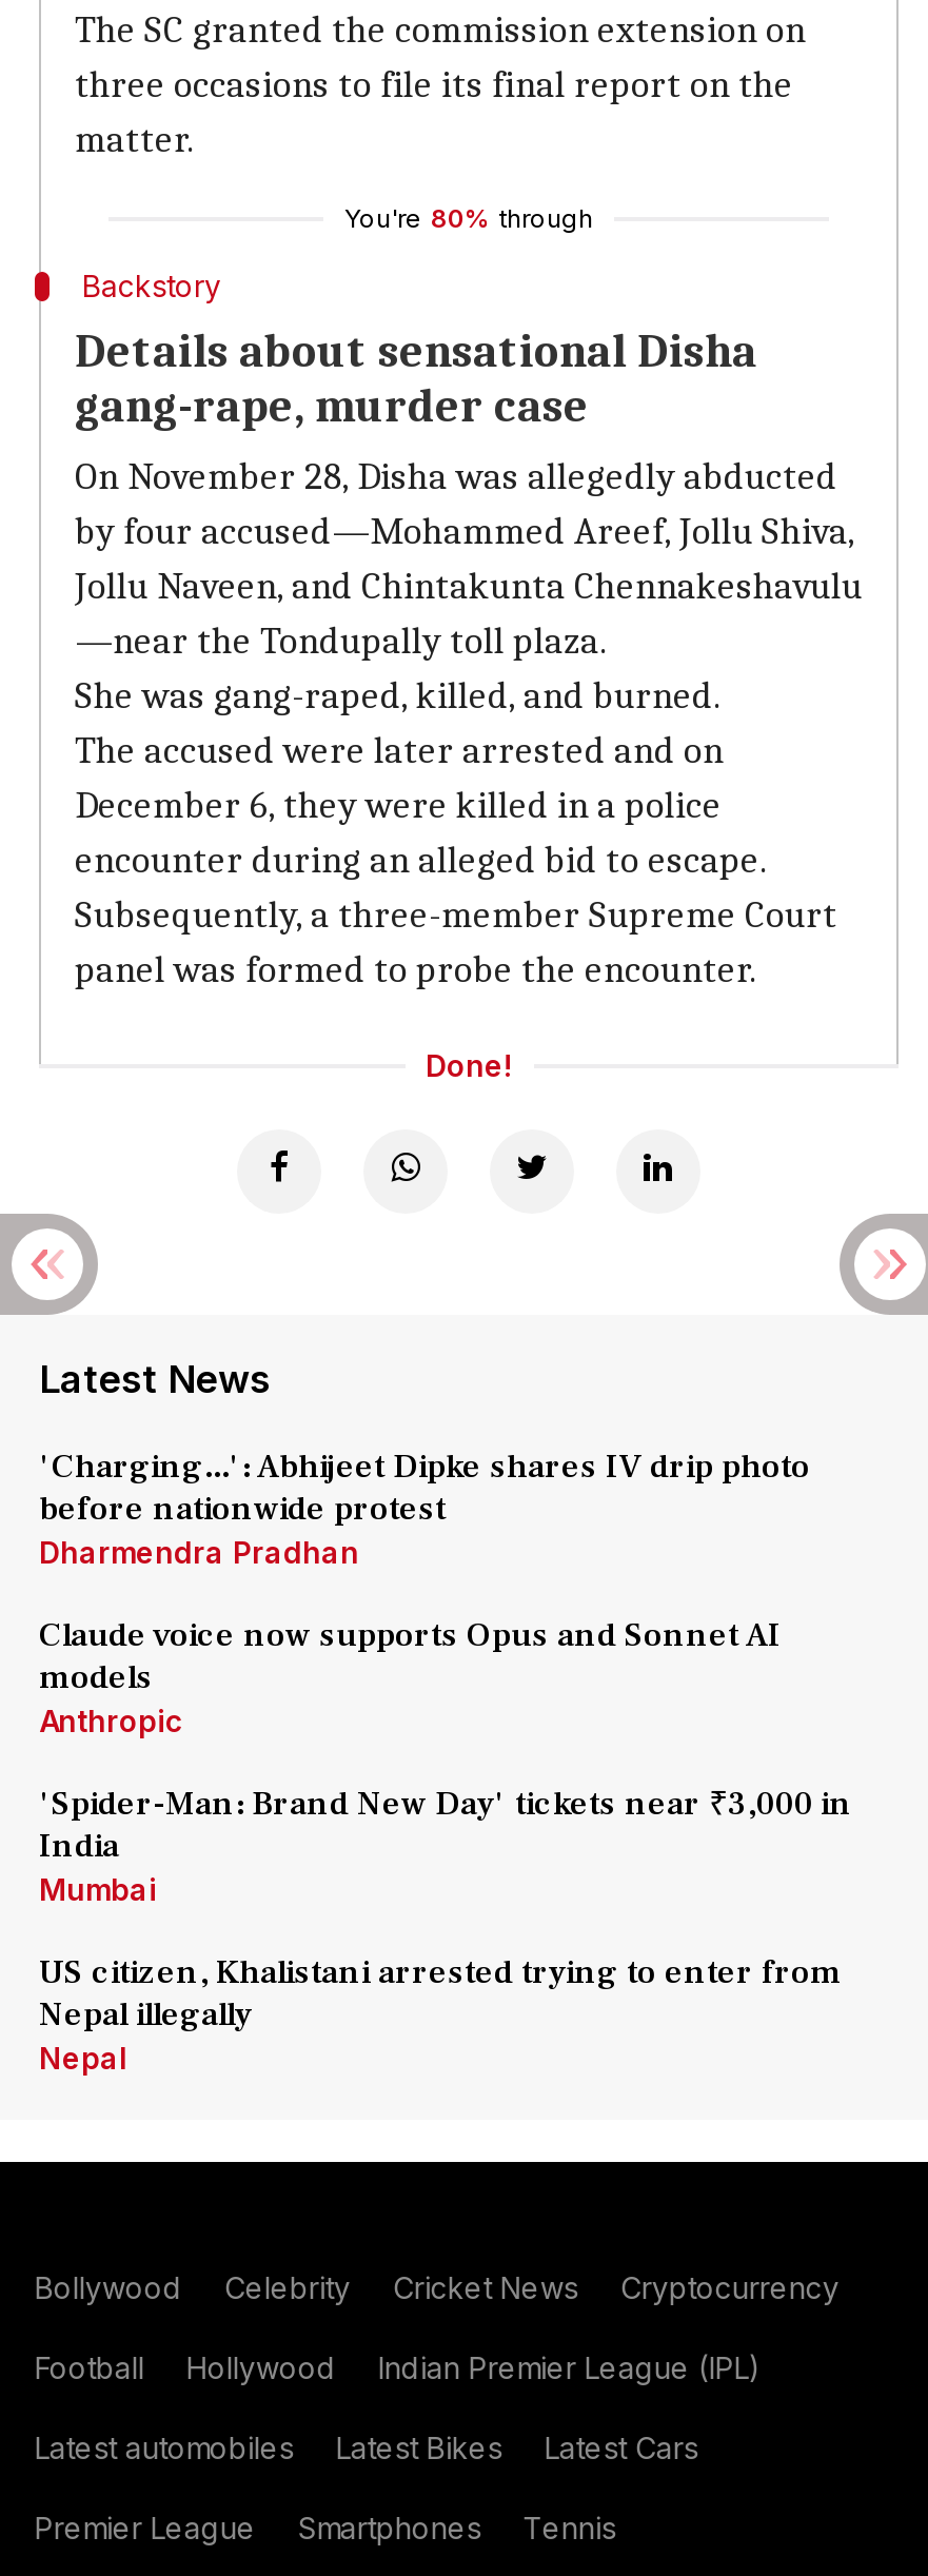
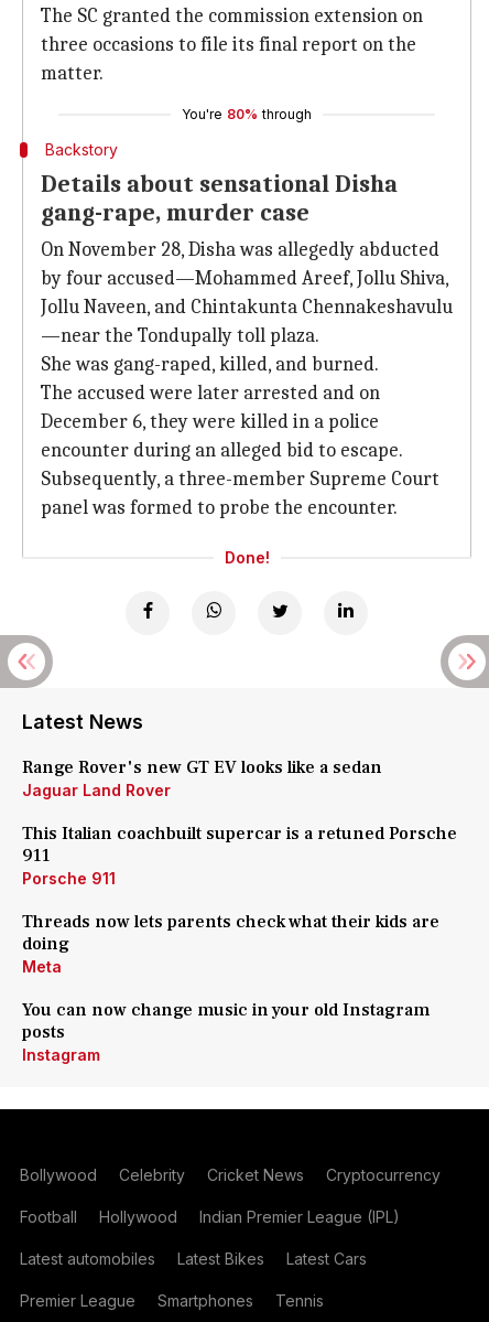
- 'Charging...': Abhijeet Dipke shares IV drip photo
- before nationwide protest
- Dharmendra Pradhan
+ Range Rover's new GT EV looks like a sedan
+ Jaguar Land Rover

- Claude voice now supports Opus and Sonnet AI
- models
- Anthropic
+ This Italian coachbuilt supercar is a retuned Porsche
+ 911
+ Porsche 911

- 'Spider-Man: Brand New Day' tickets near ₹3,000 in
- India
- Mumbai
+ Threads now lets parents check what their kids are
+ doing
+ Meta

- US citizen, Khalistani arrested trying to enter from
- Nepal illegally
- Nepal
+ You can now change music in your old Instagram
+ posts
+ Instagram
